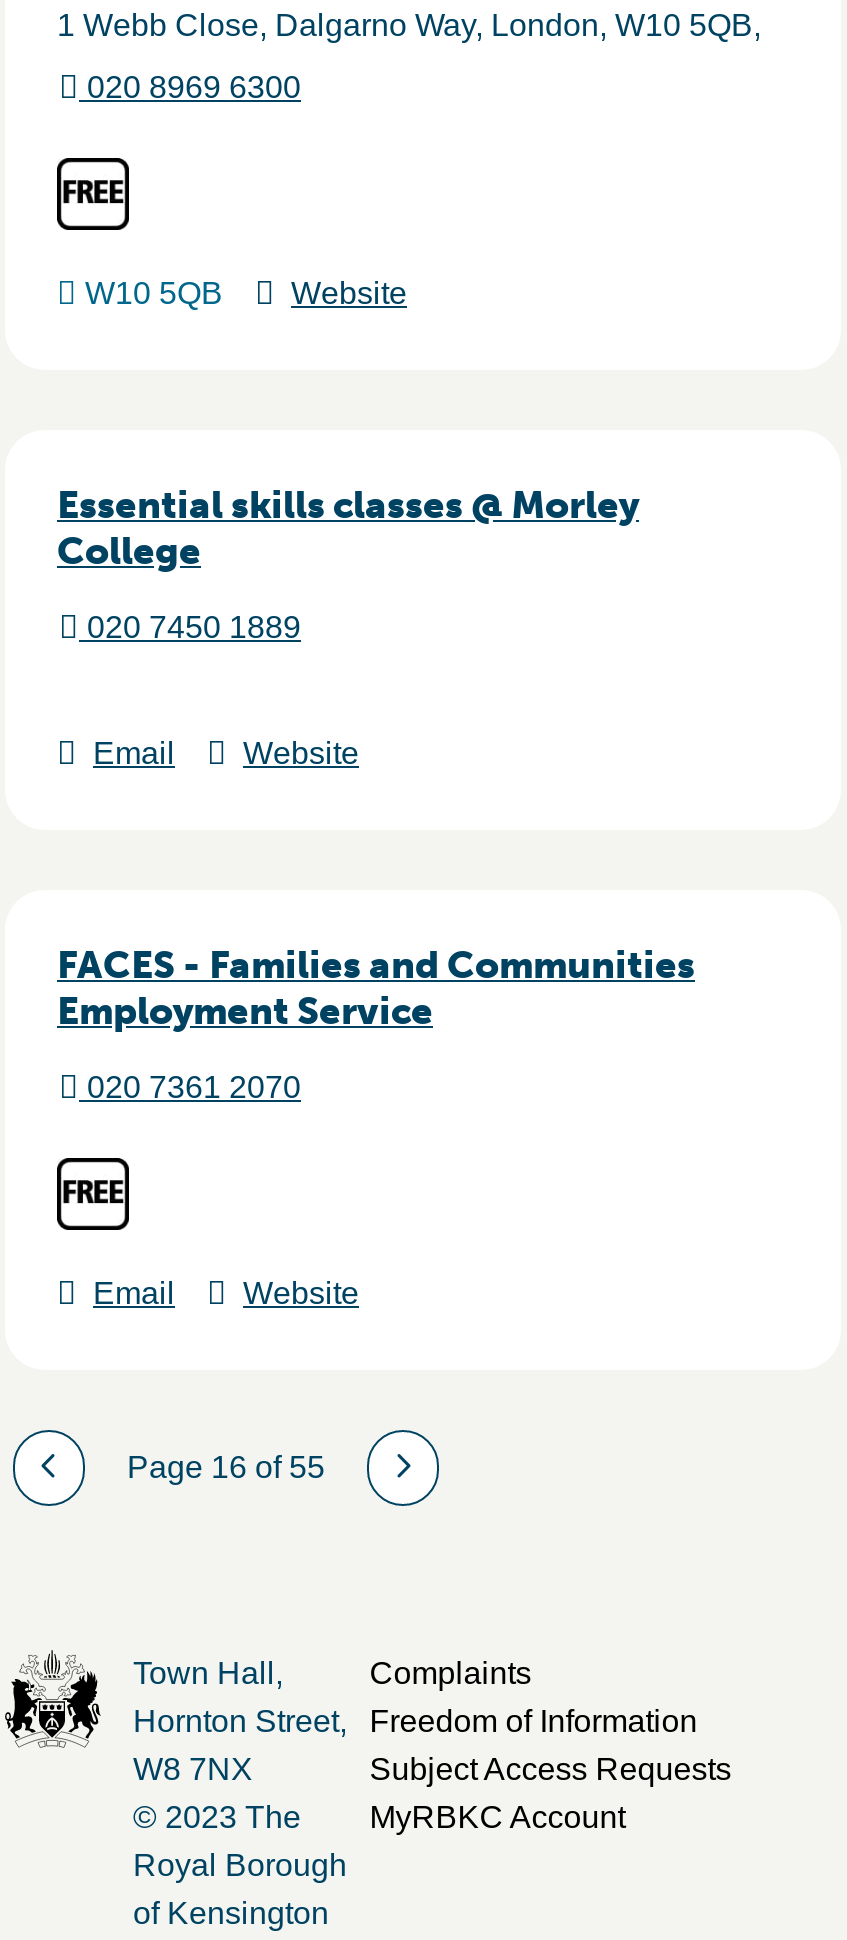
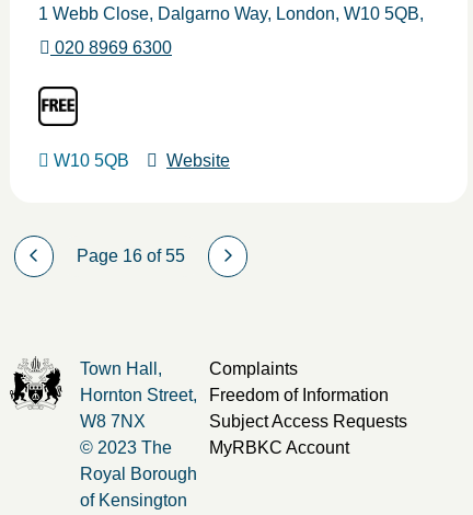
- Essential skills classes @ Morley
- College
- 020 7450 1889

- Email
- Website

- FACES - Families and Communities
- Employment Service
- 020 7361 2070

- Email
- Website
